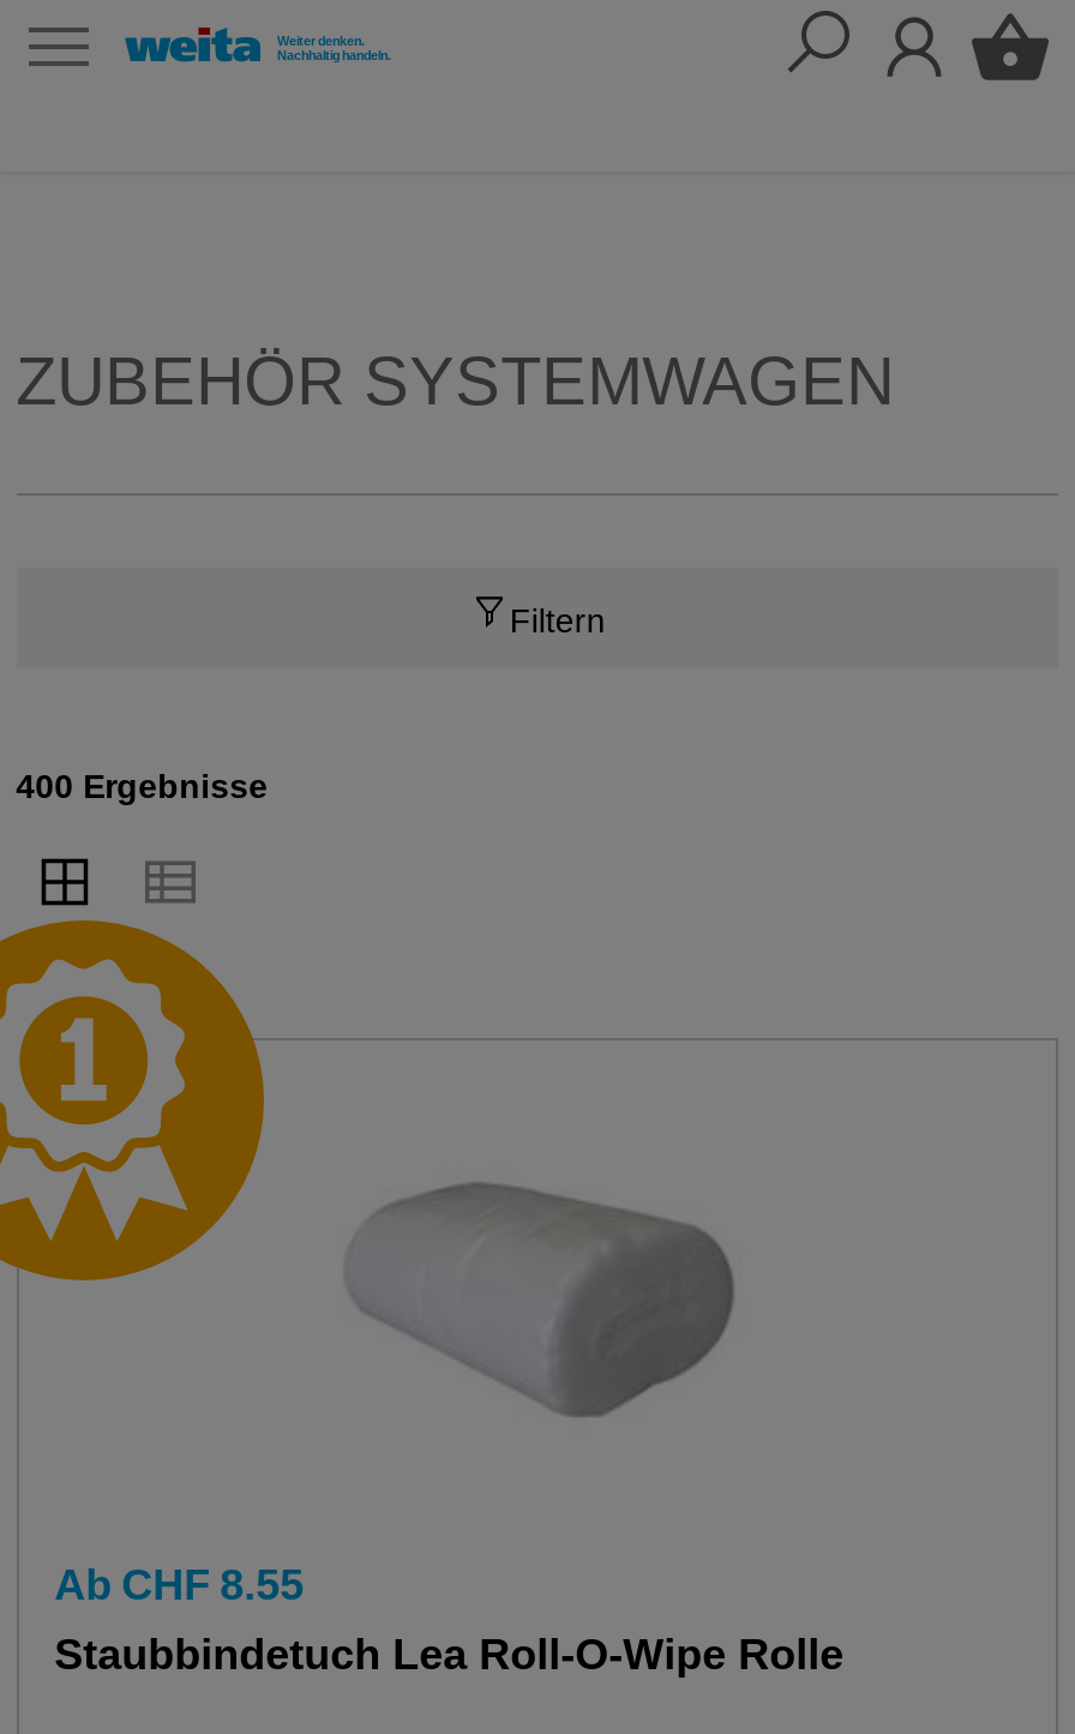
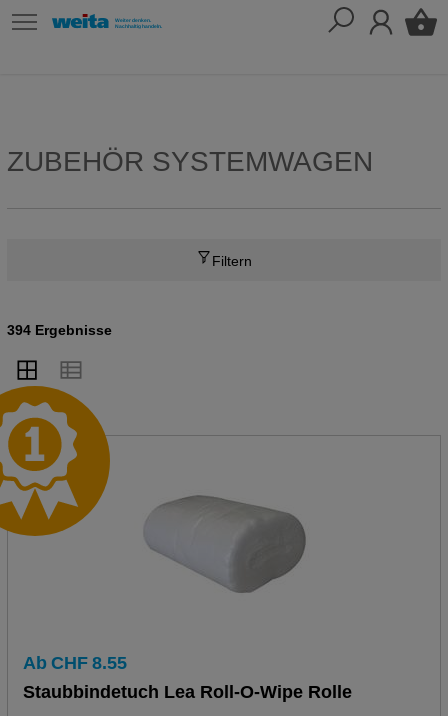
- 400 Ergebnisse
+ 394 Ergebnisse
